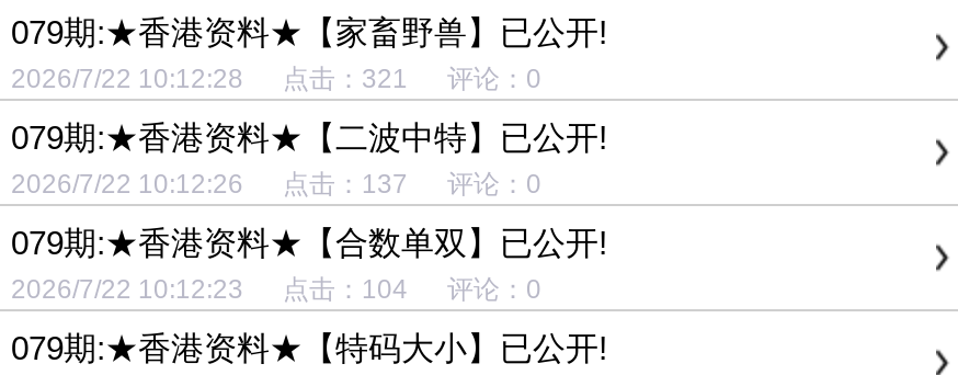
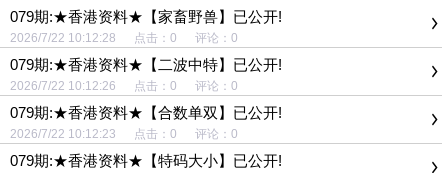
- 2026/7/22 10:12:28 点击：321 评论：0
+ 2026/7/22 10:12:28 点击：0 评论：0

- 2026/7/22 10:12:26 点击：137 评论：0
+ 2026/7/22 10:12:26 点击：0 评论：0

- 2026/7/22 10:12:23 点击：104 评论：0
+ 2026/7/22 10:12:23 点击：0 评论：0
